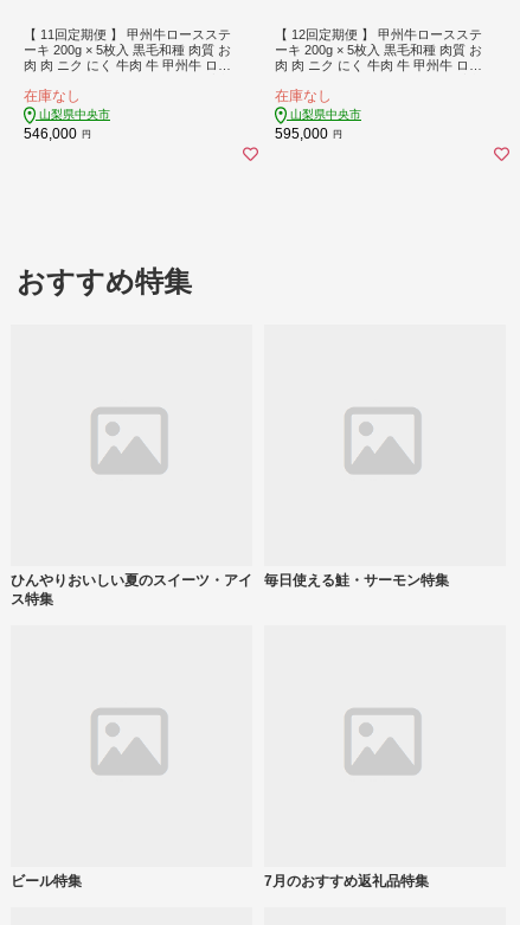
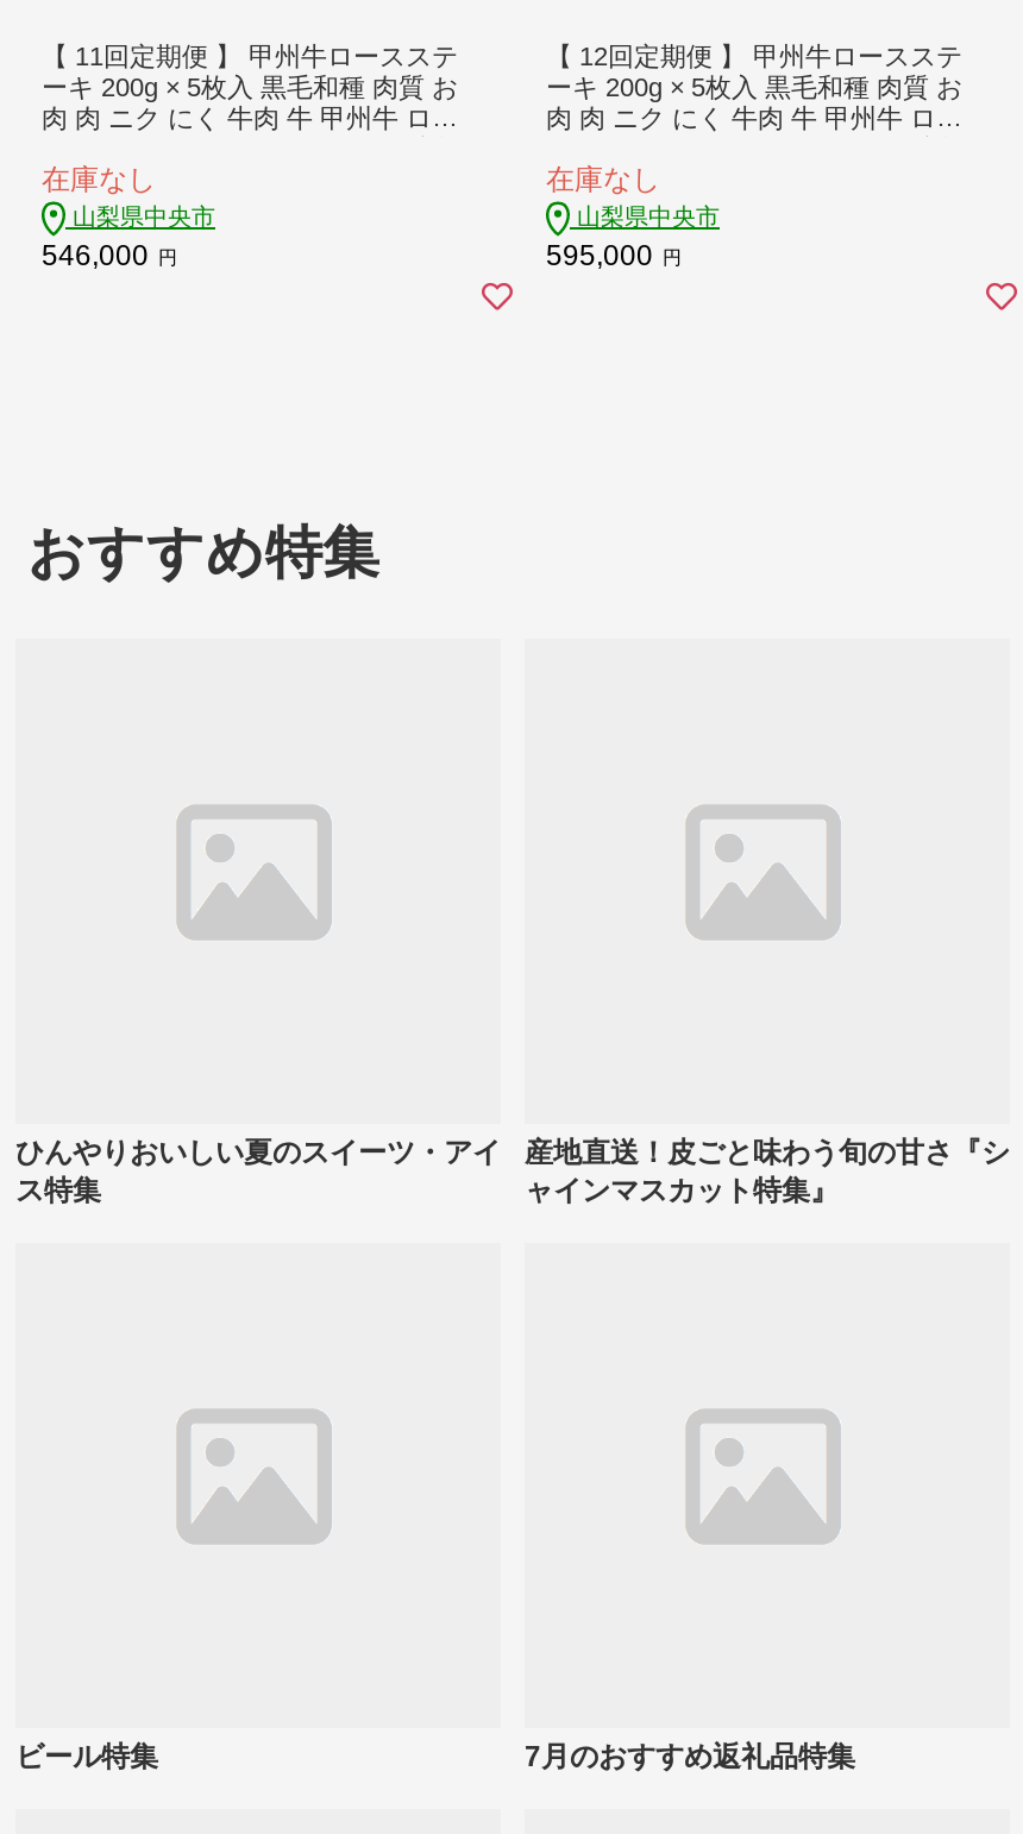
- 毎日使える鮭・サーモン特集
+ 産地直送！皮ごと味わう旬の甘さ『シ
+ ャインマスカット特集』
